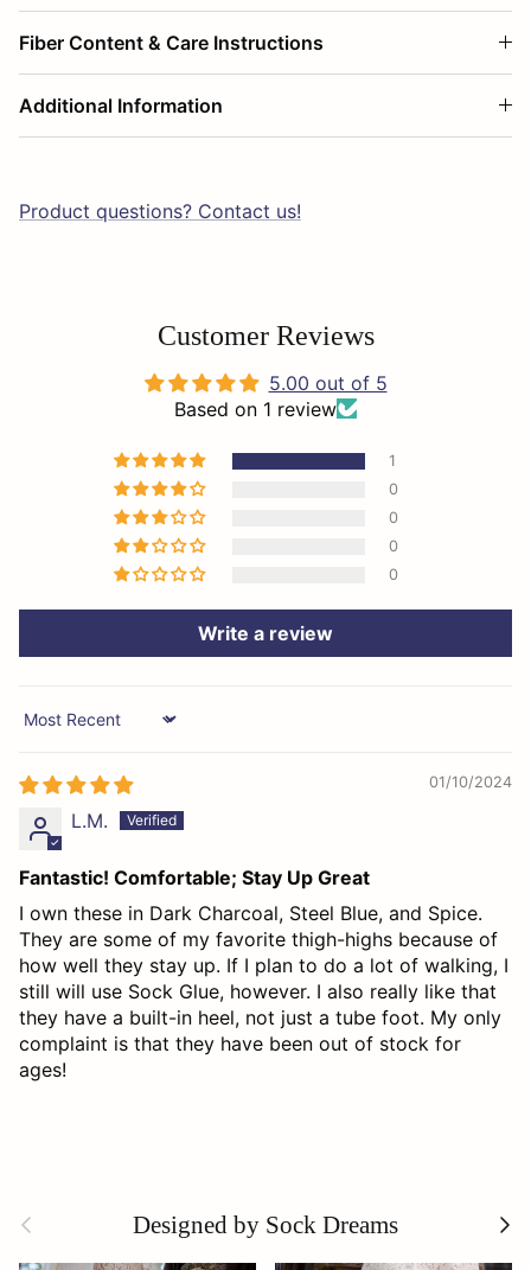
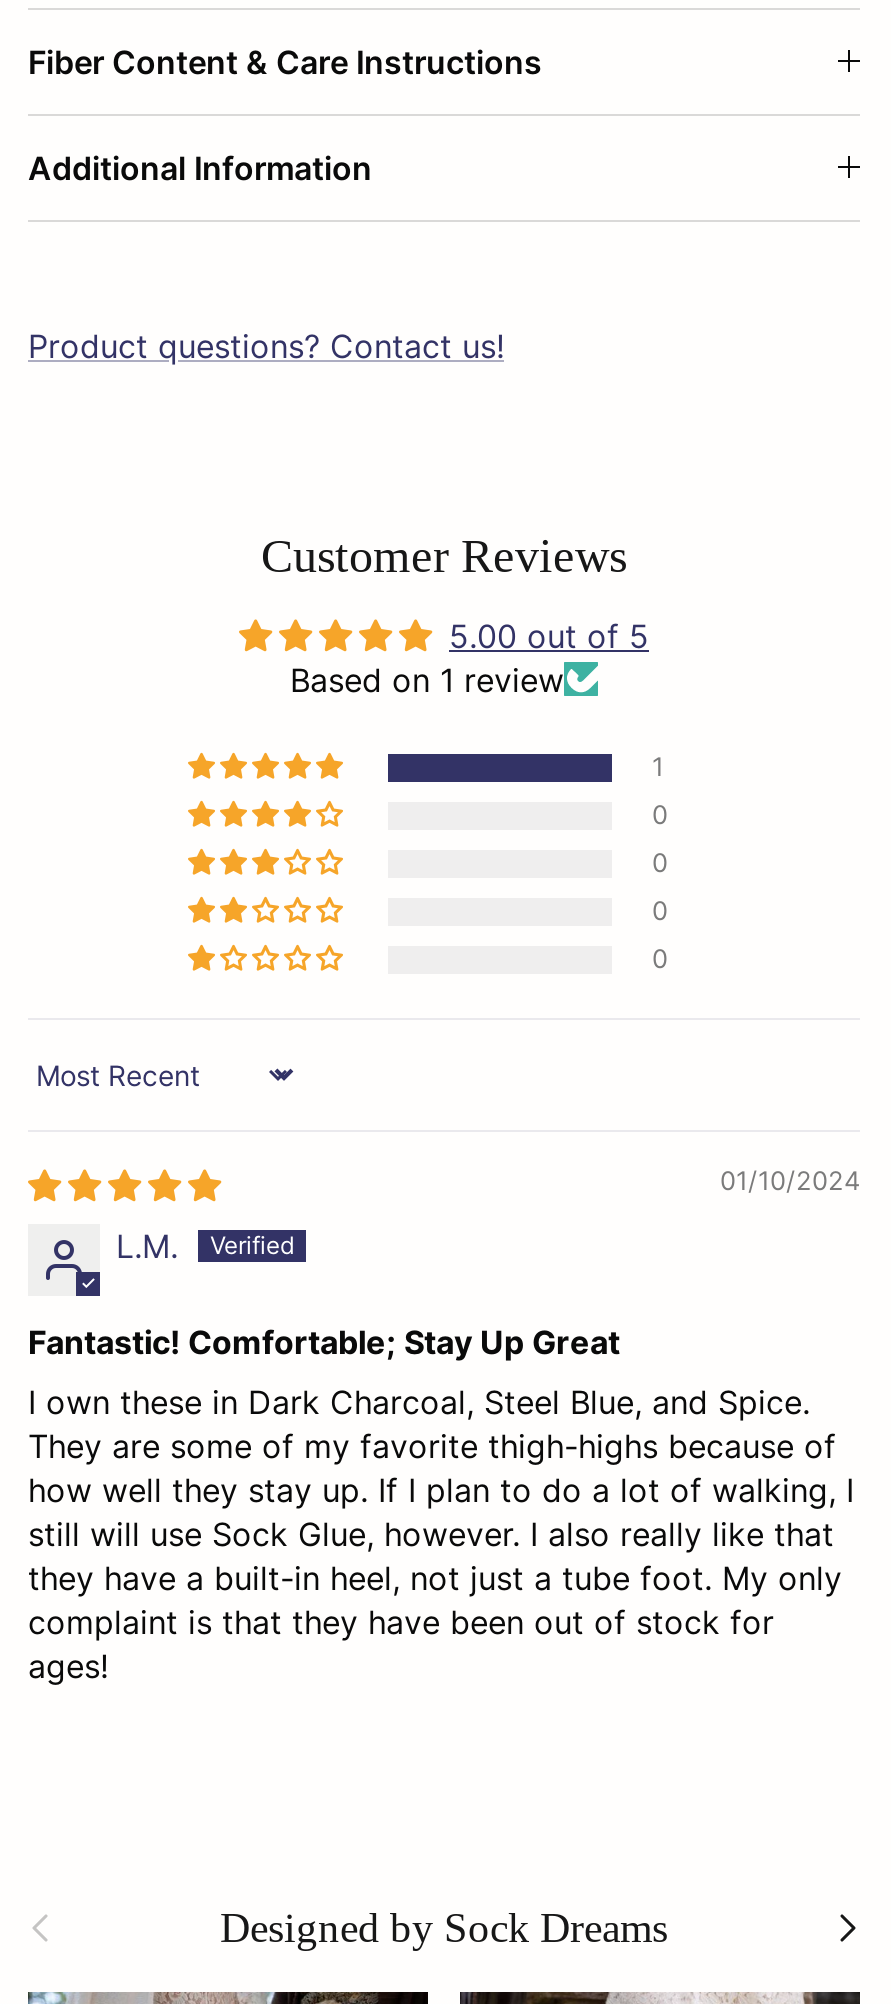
- Write a review
